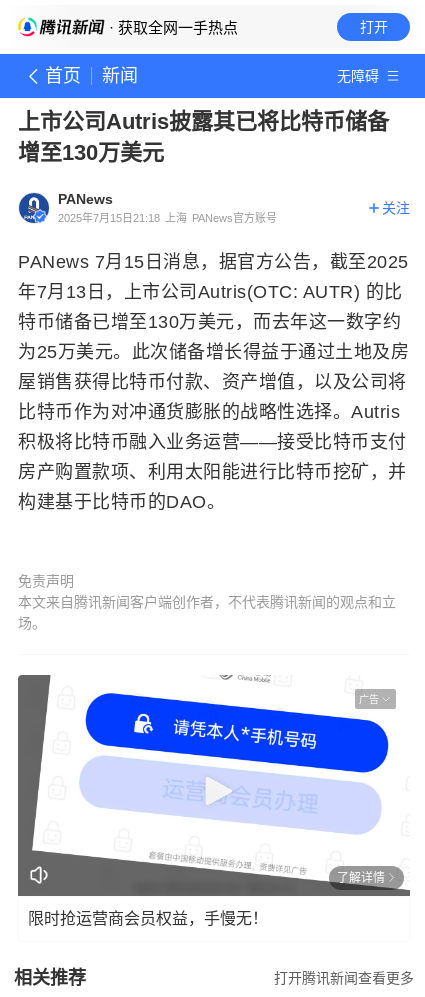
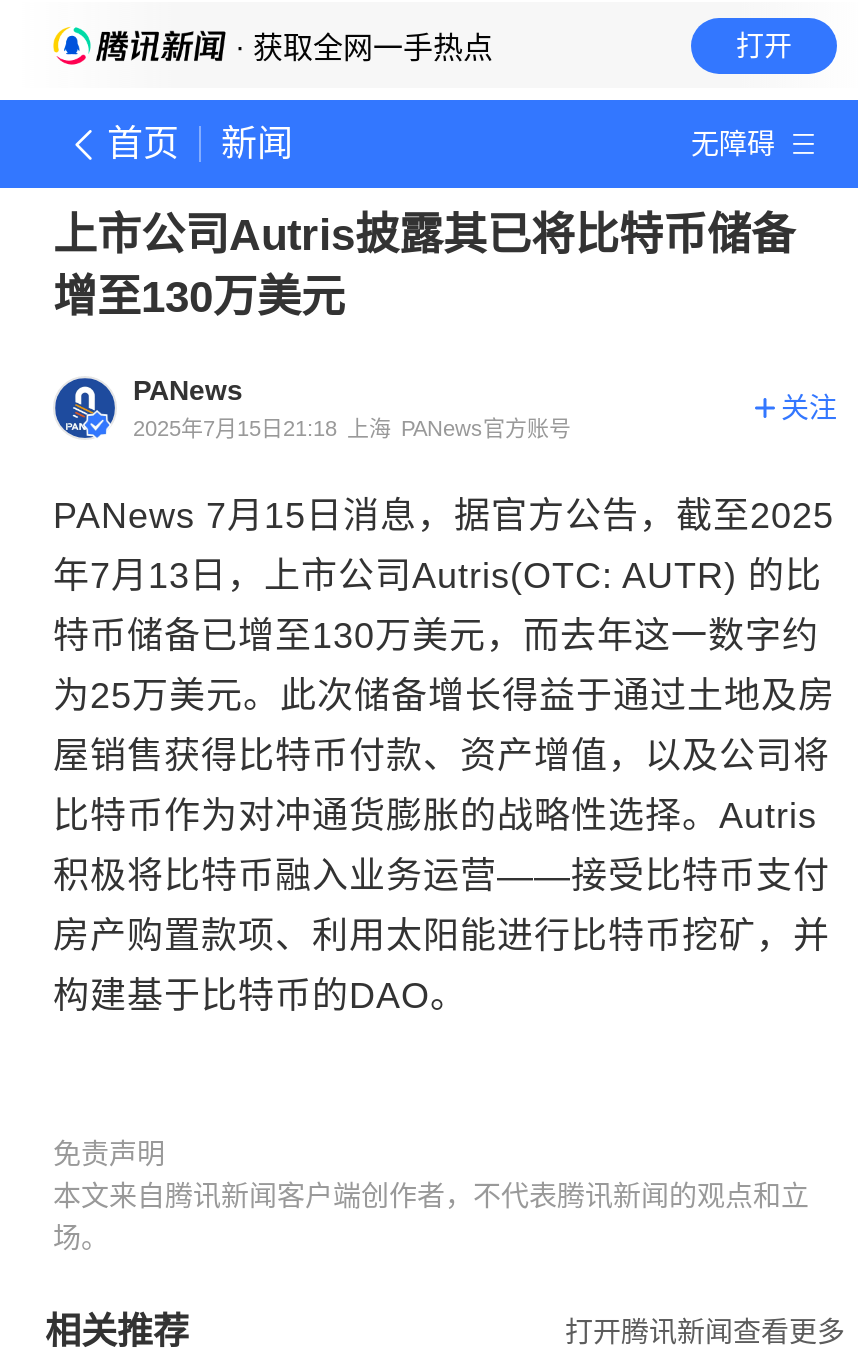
- [image]
- 广告

- 了解详情
- 限时抢运营商会员权益，手慢无！
